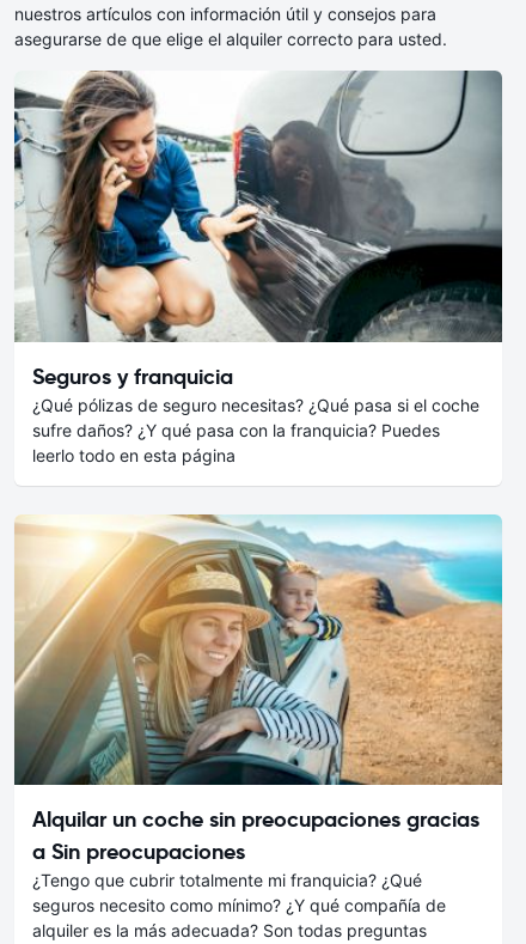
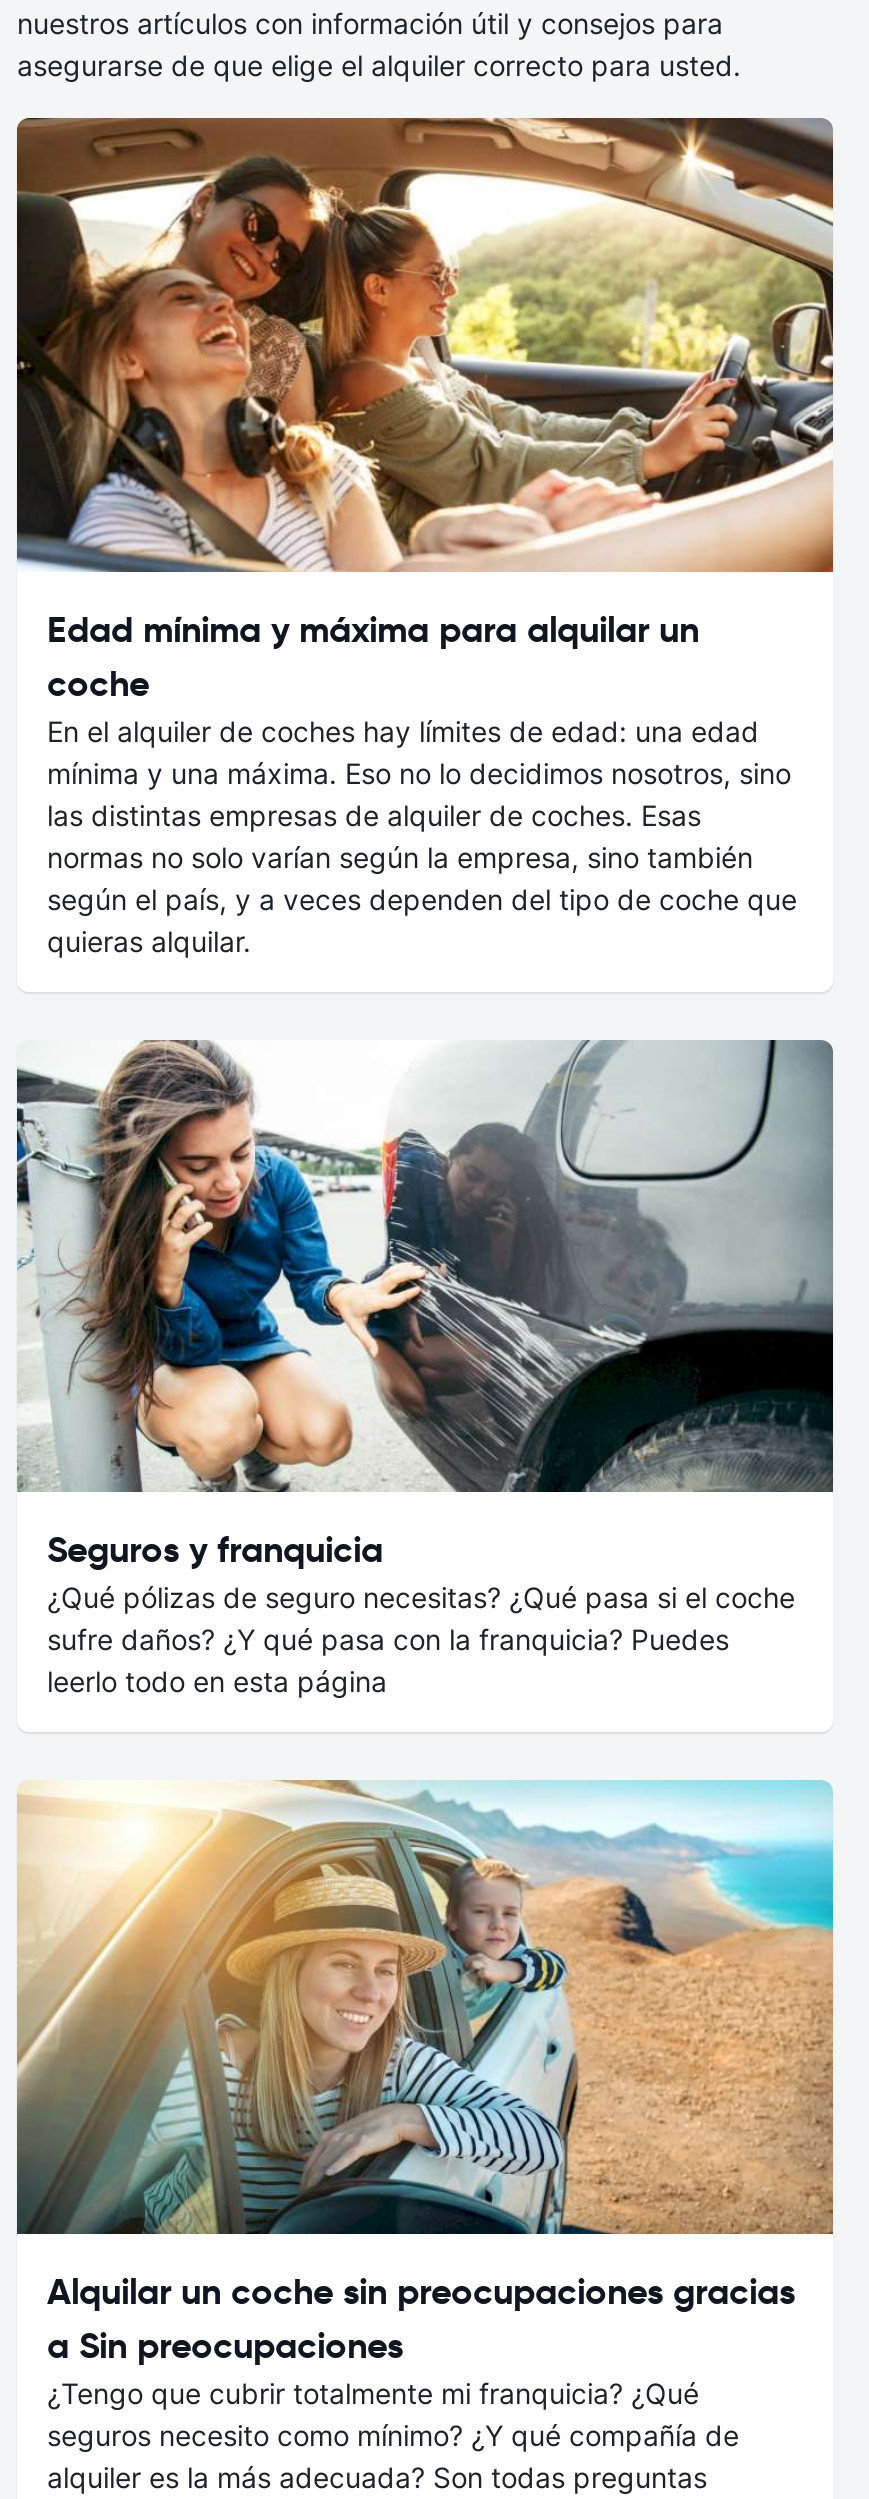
+ [image]
+ Edad mínima y máxima para alquilar un
+ coche
+ En el alquiler de coches hay límites de edad: una edad
+ mínima y una máxima. Eso no lo decidimos nosotros, sino
+ las distintas empresas de alquiler de coches. Esas
+ normas no solo varían según la empresa, sino también
+ según el país, y a veces dependen del tipo de coche que
+ quieras alquilar.
